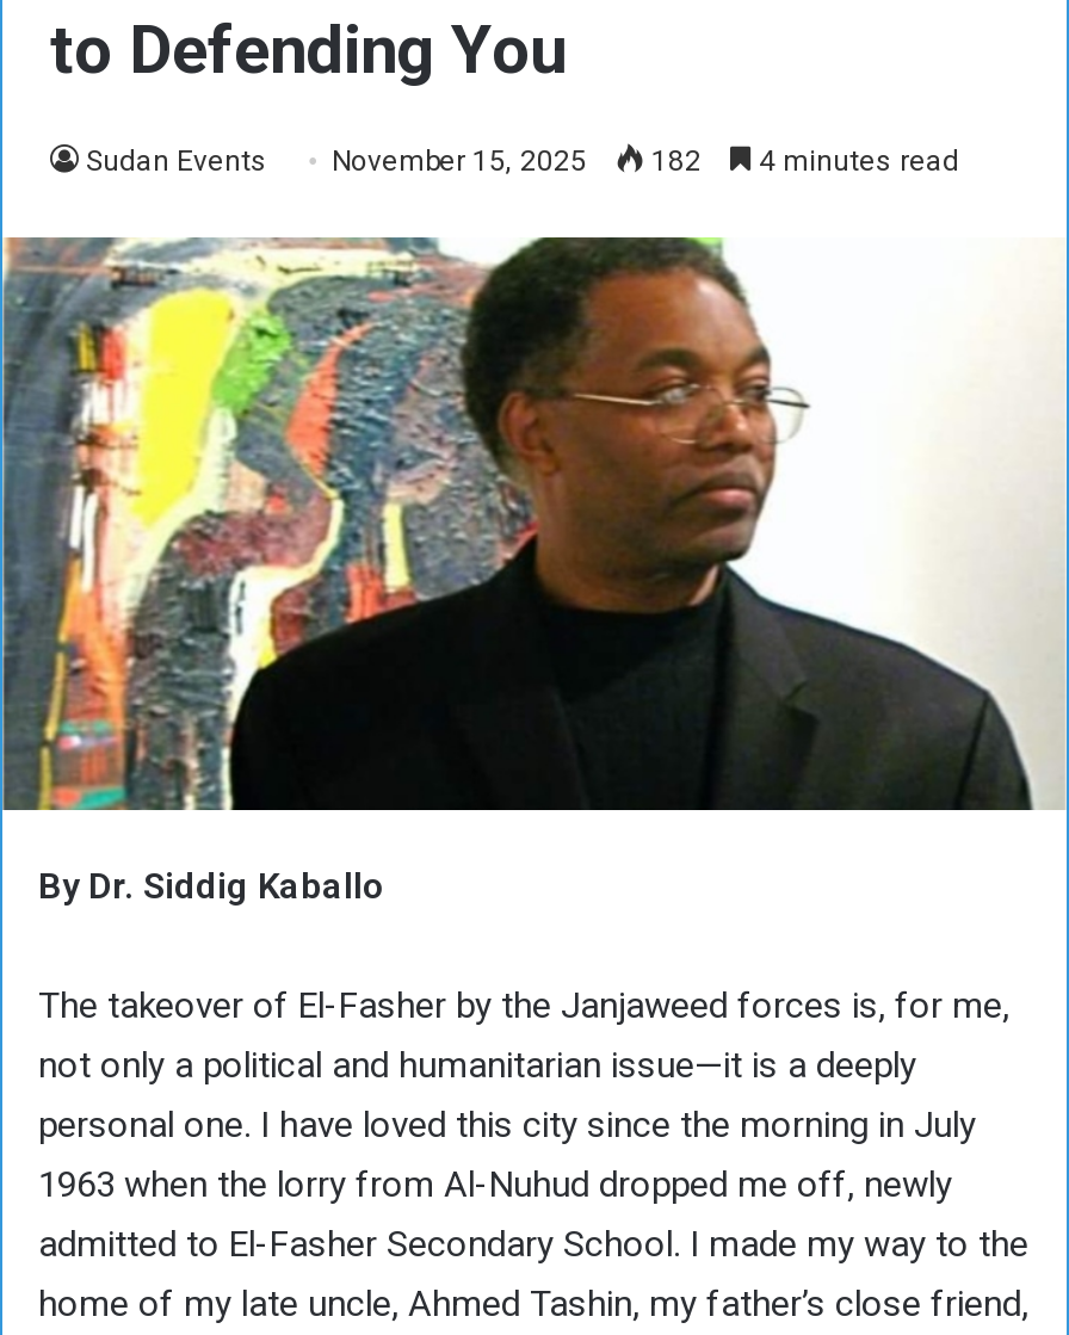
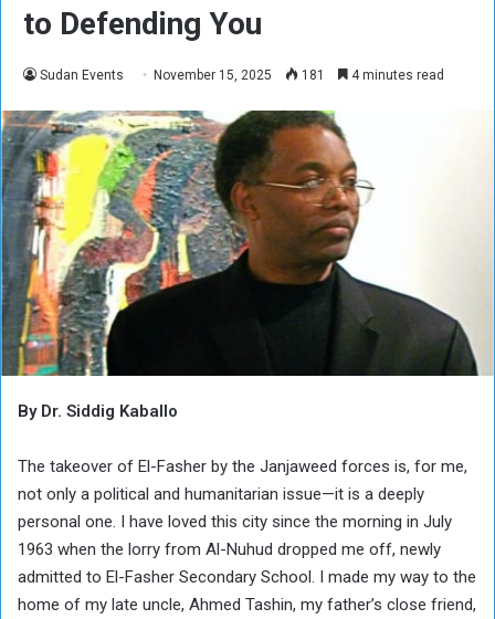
- Sudan Events November 15, 2025 182 4 minutes read
+ Sudan Events November 15, 2025 181 4 minutes read
